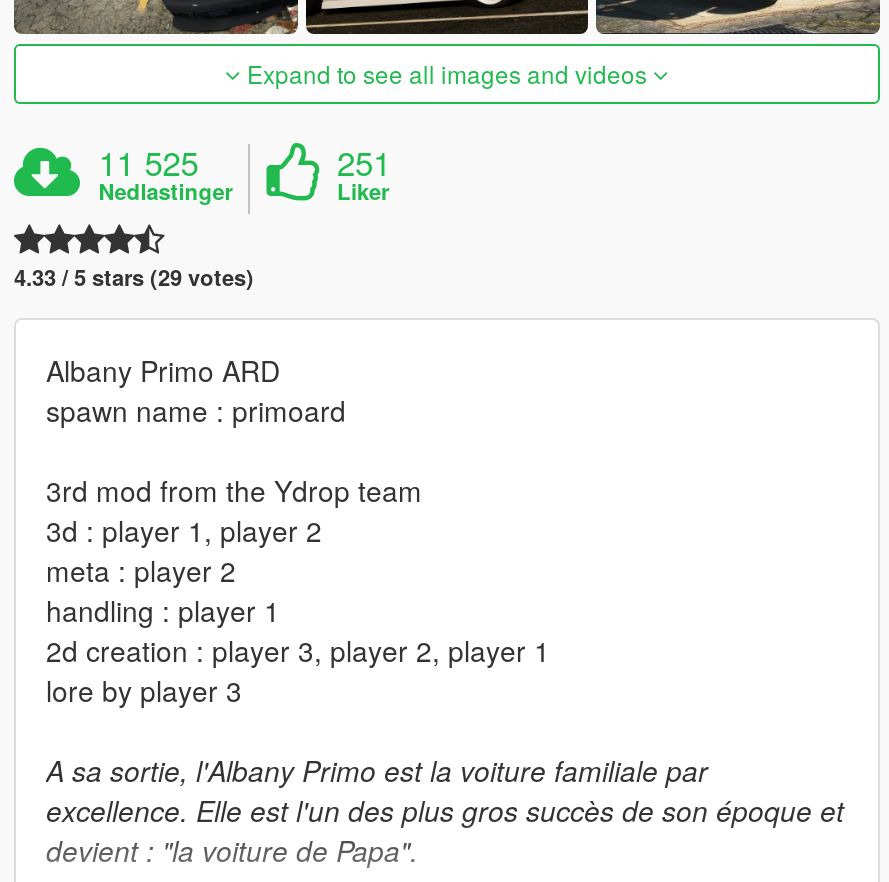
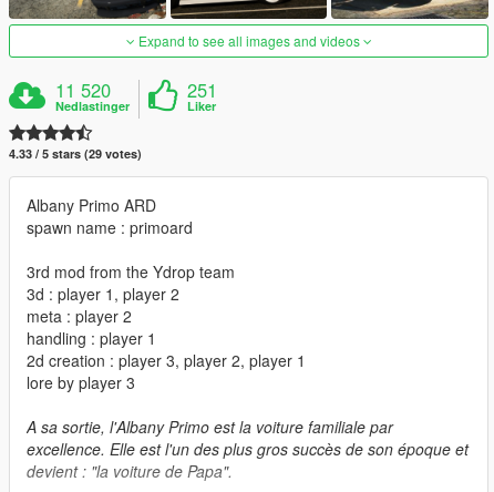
- 11 525
+ 11 520
